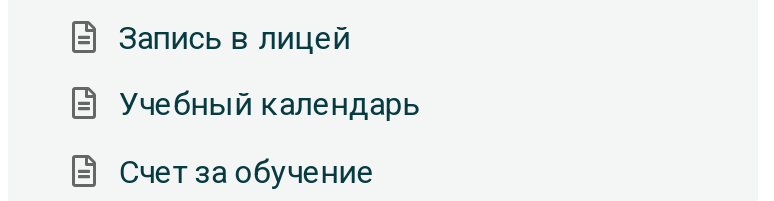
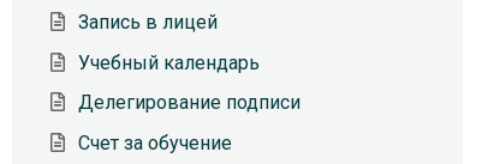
+ Делегирование подписи
